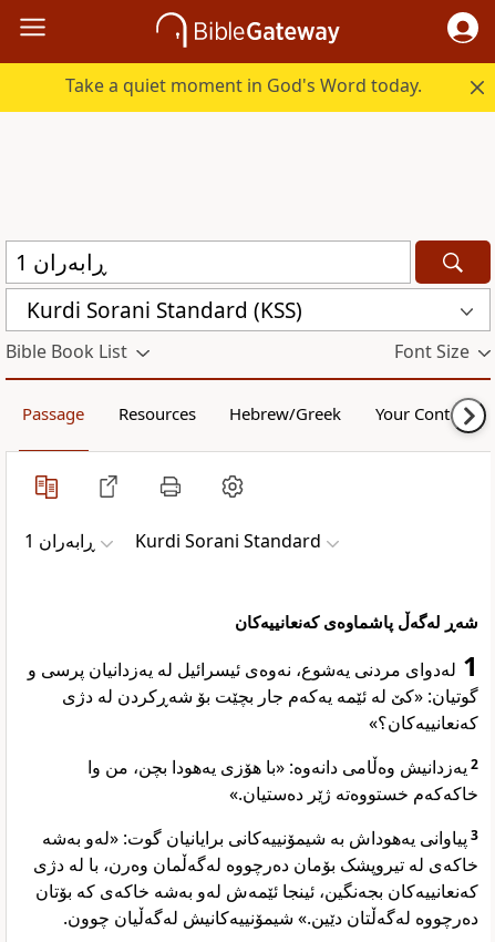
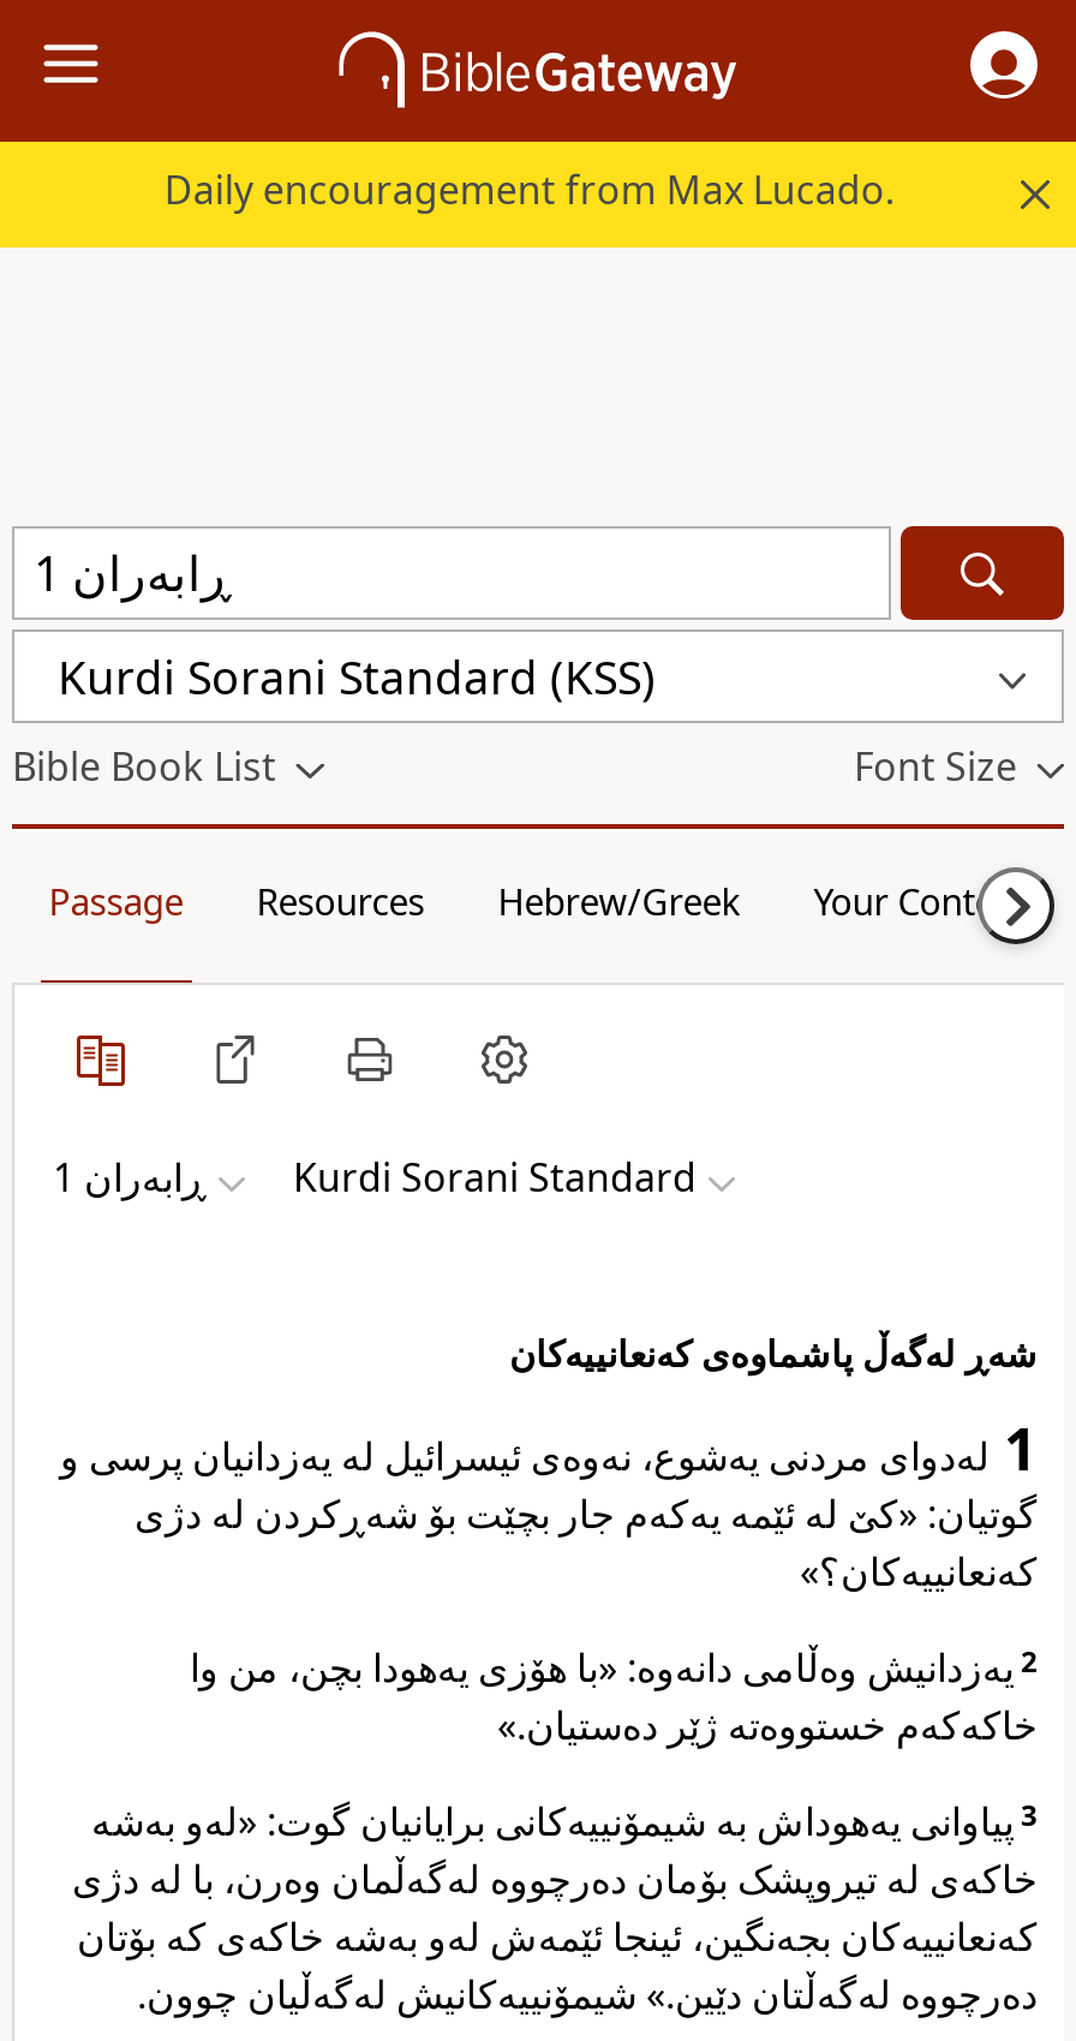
- Take a quiet moment in God's Word today.
+ Daily encouragement from Max Lucado.
